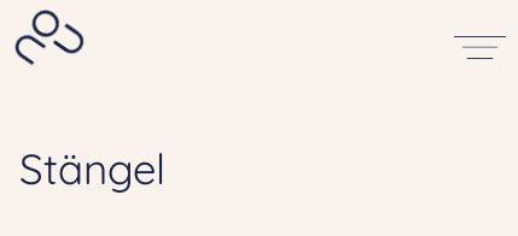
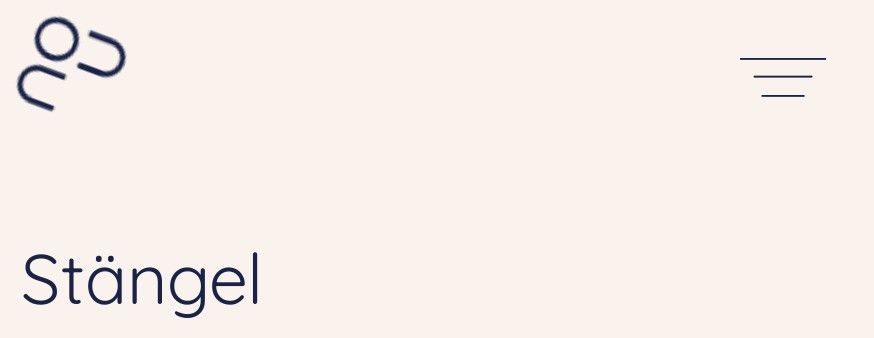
- [image]
+ [image]
